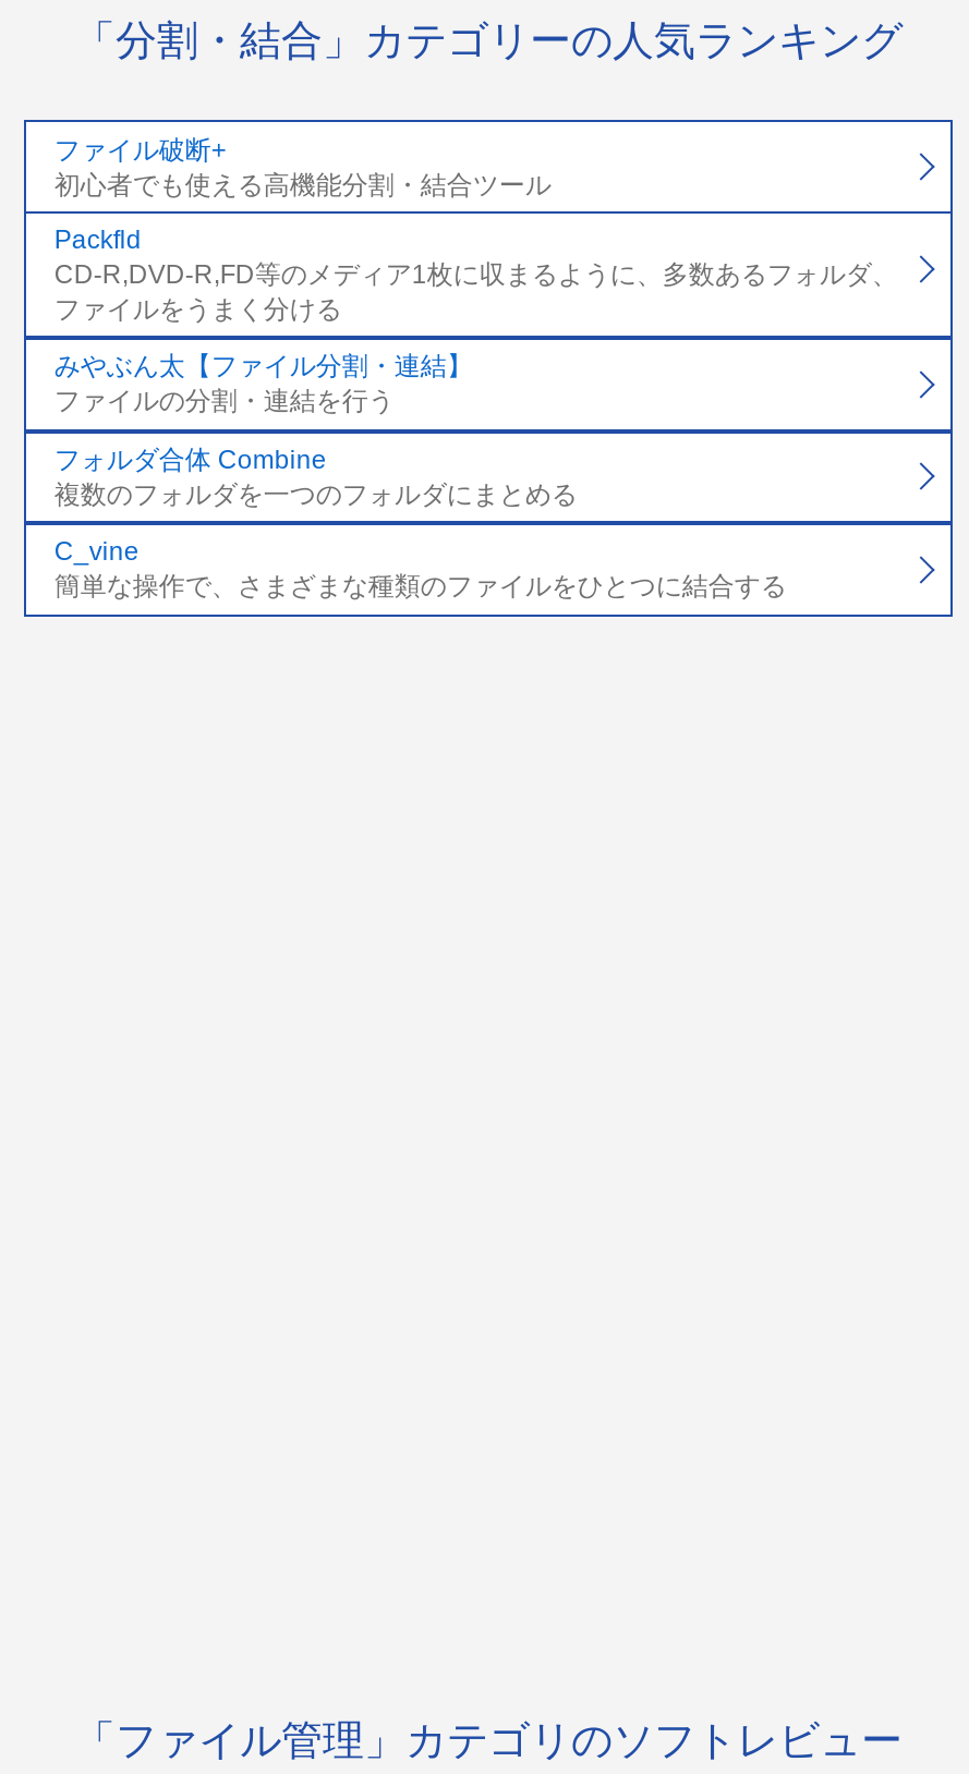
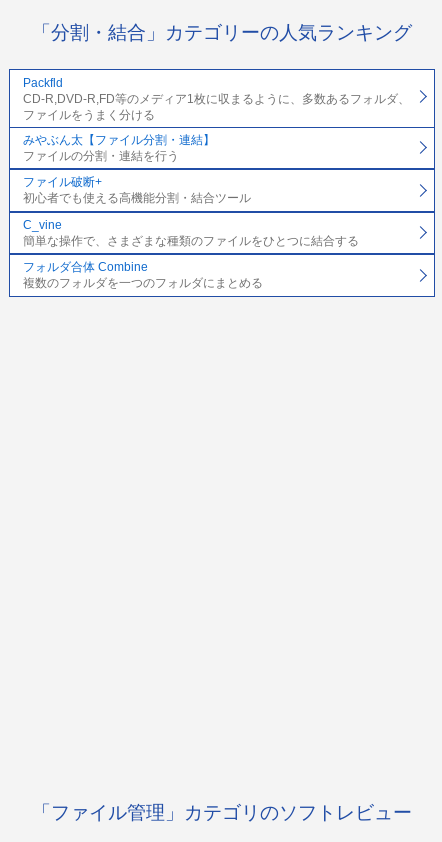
moved down: ファイル破断+ | 初心者でも使える高機能分割・結合ツール

moved up: Packfld | CD-R,DVD-R,FD等のメディア1枚に収まるように、多数あるフォルダ、 | ファイルをうまく分ける | みやぶん太【ファイル分割・連結】 | ファイルの分割・連結を行う

moved down: フォルダ合体 Combine | 複数のフォルダを一つのフォルダにまとめる

moved up: C_vine | 簡単な操作で、さまざまな種類のファイルをひとつに結合する
